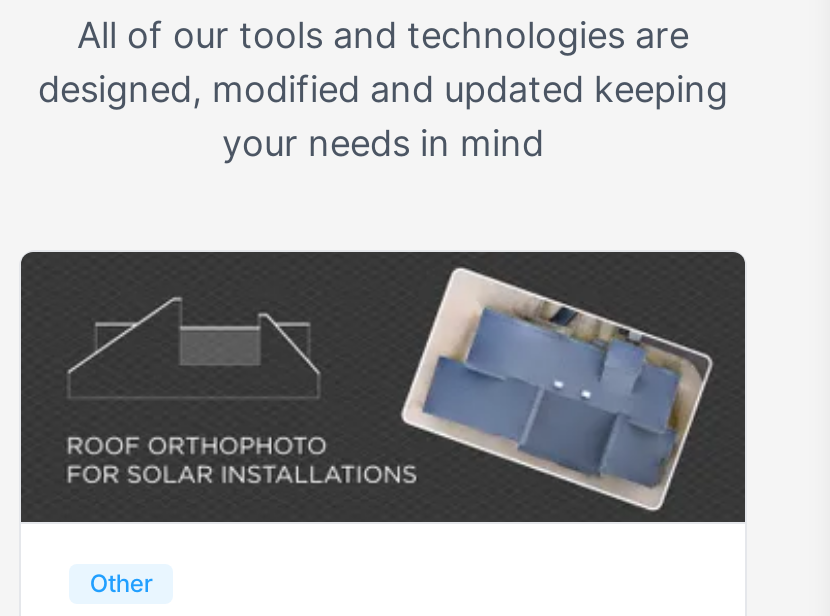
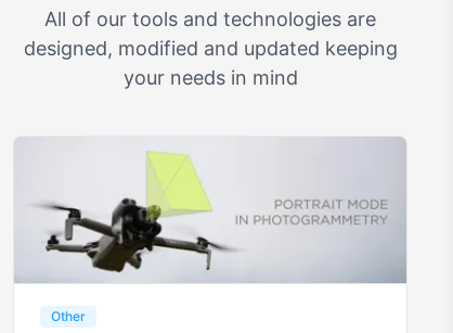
- [image]
+ [image]
